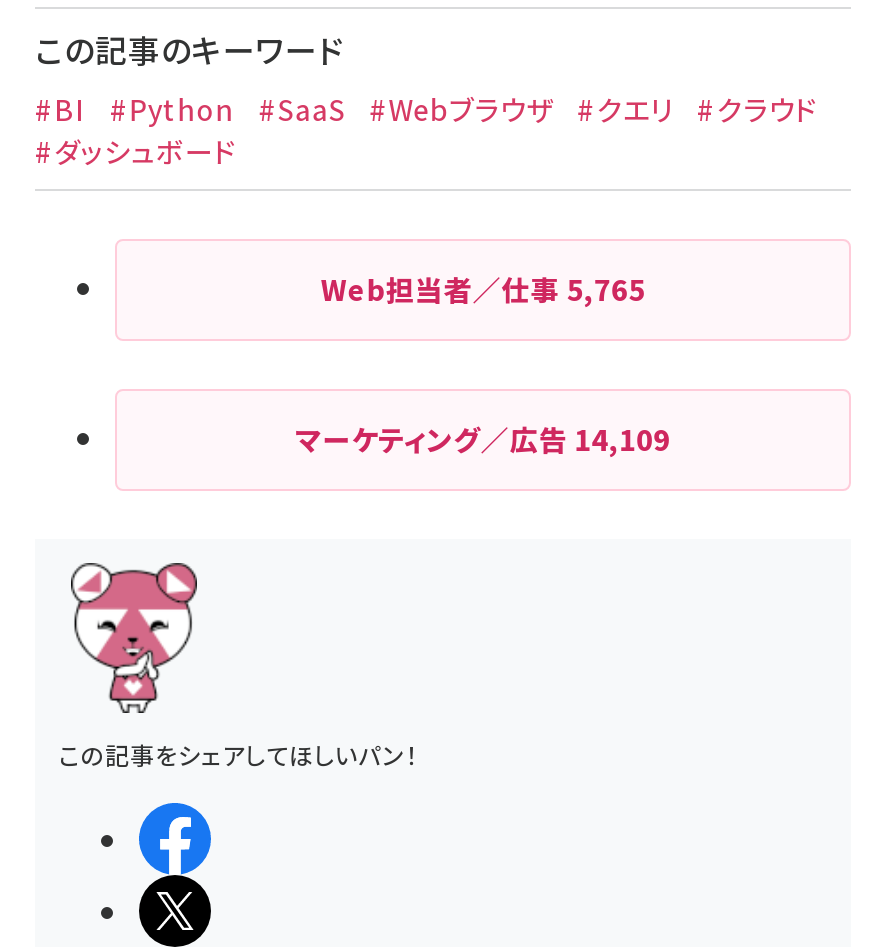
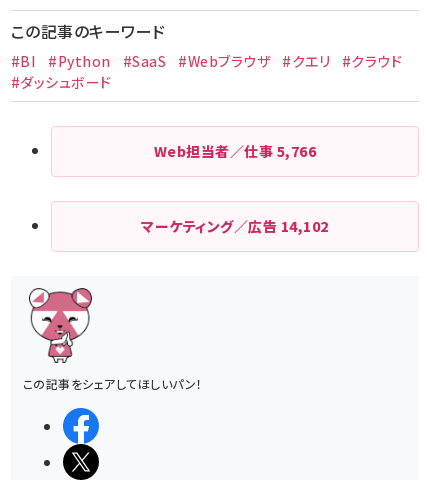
- Web担当者／仕事5,765
+ Web担当者／仕事5,766

- マーケティング／広告14,109
+ マーケティング／広告14,102
